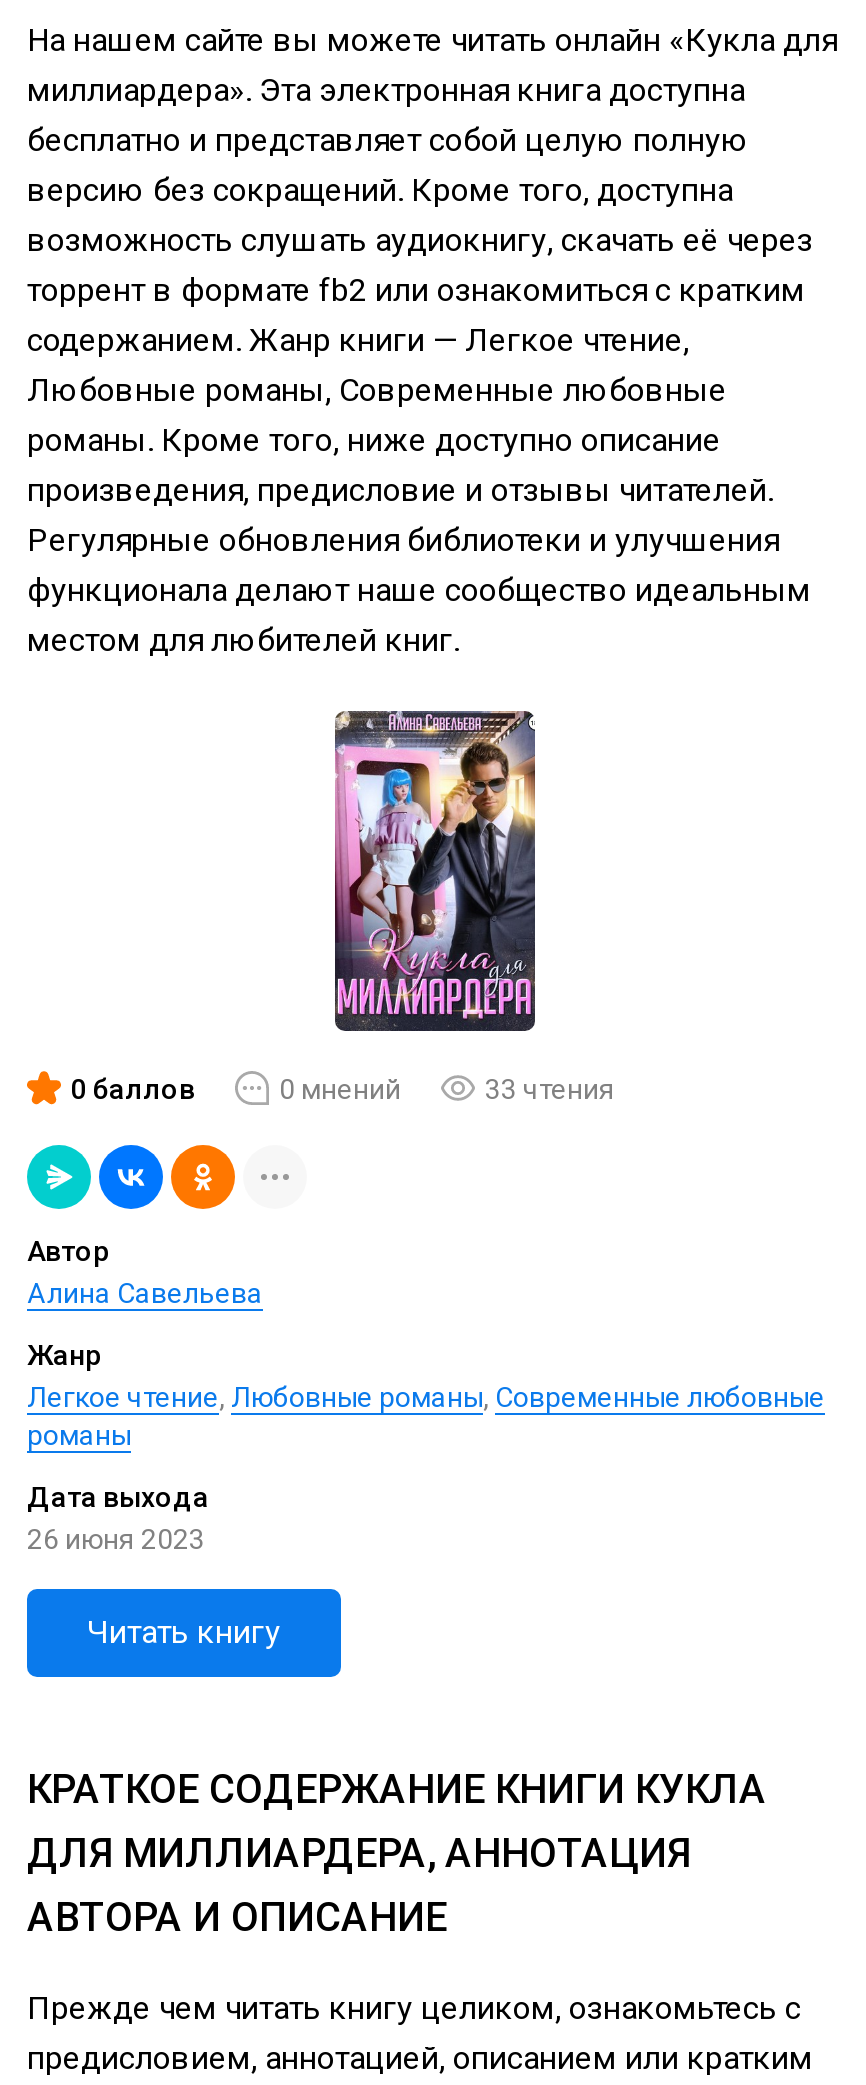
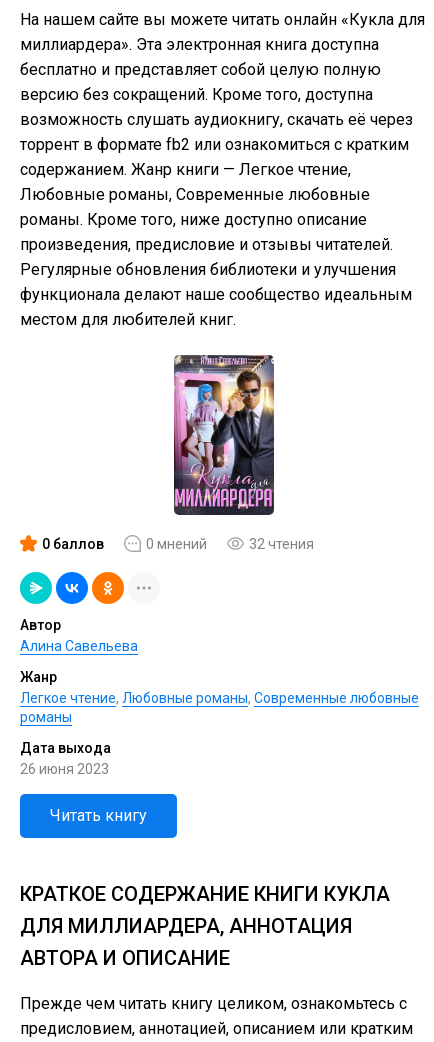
- 33 чтения
+ 32 чтения
